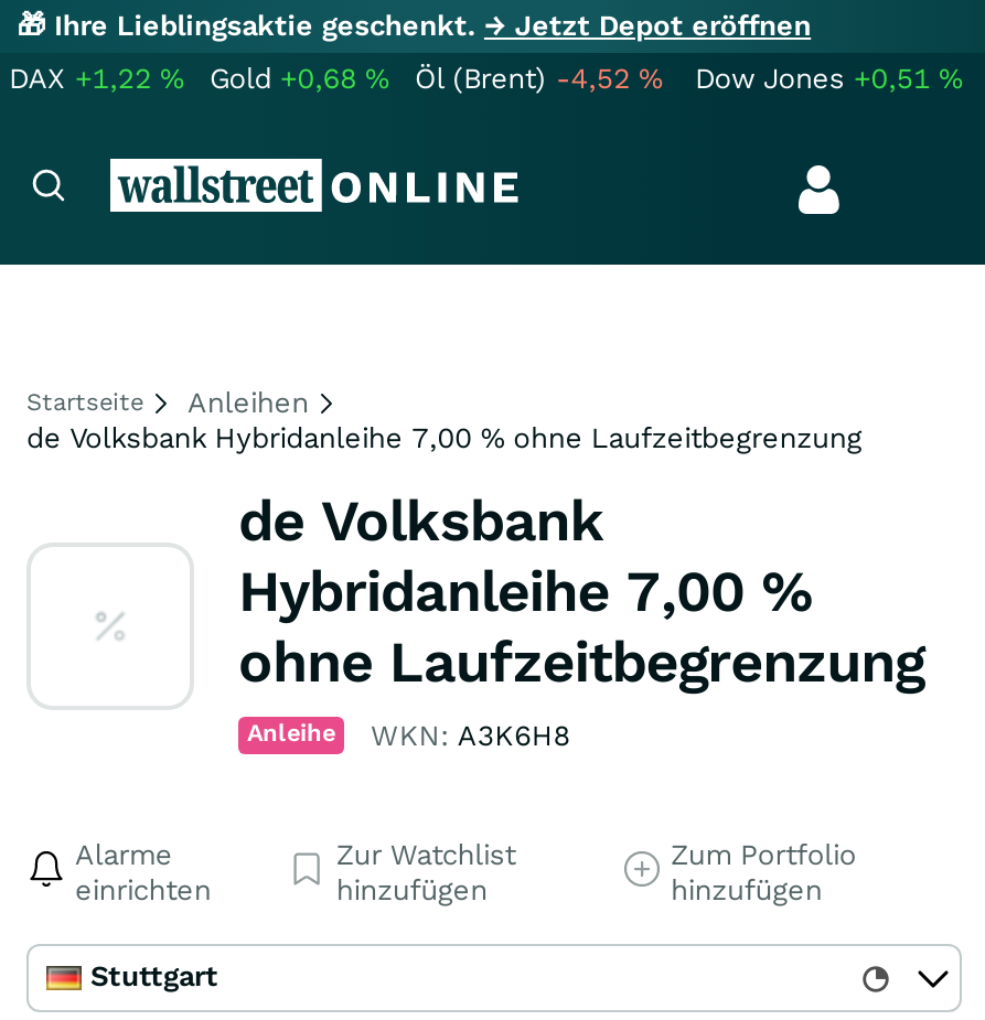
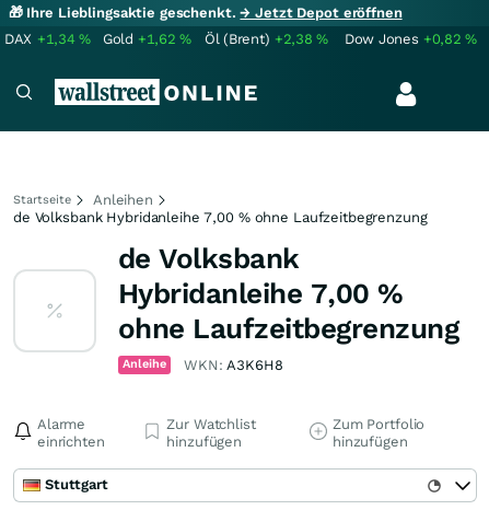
- DAX +1,22%
+ DAX +1,34%

- Gold +0,68%
+ Gold +1,62%

- Öl (Brent) -4,52%
+ Öl (Brent) +2,38%

- Dow Jones +0,51%
+ Dow Jones +0,82%
